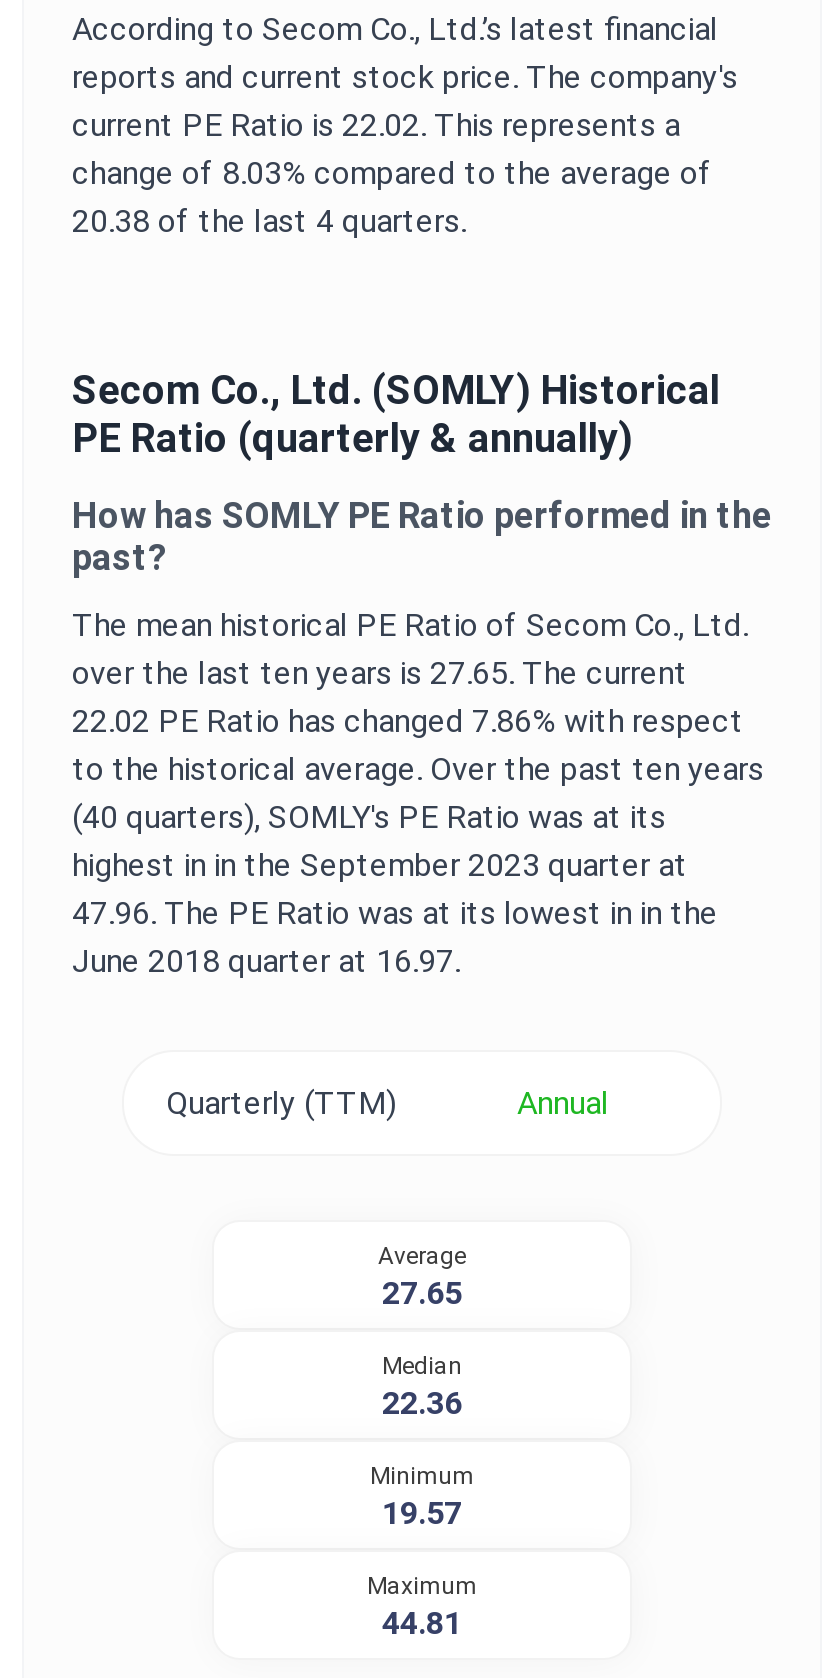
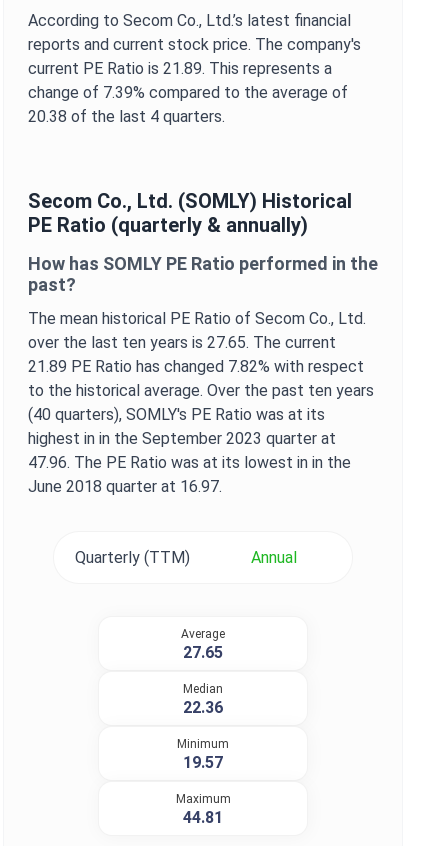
- current PE Ratio is 22.02. This represents a
+ current PE Ratio is 21.89. This represents a

- change of 8.03% compared to the average of
+ change of 7.39% compared to the average of

- 22.02 PE Ratio has changed 7.86% with respect
+ 21.89 PE Ratio has changed 7.82% with respect
